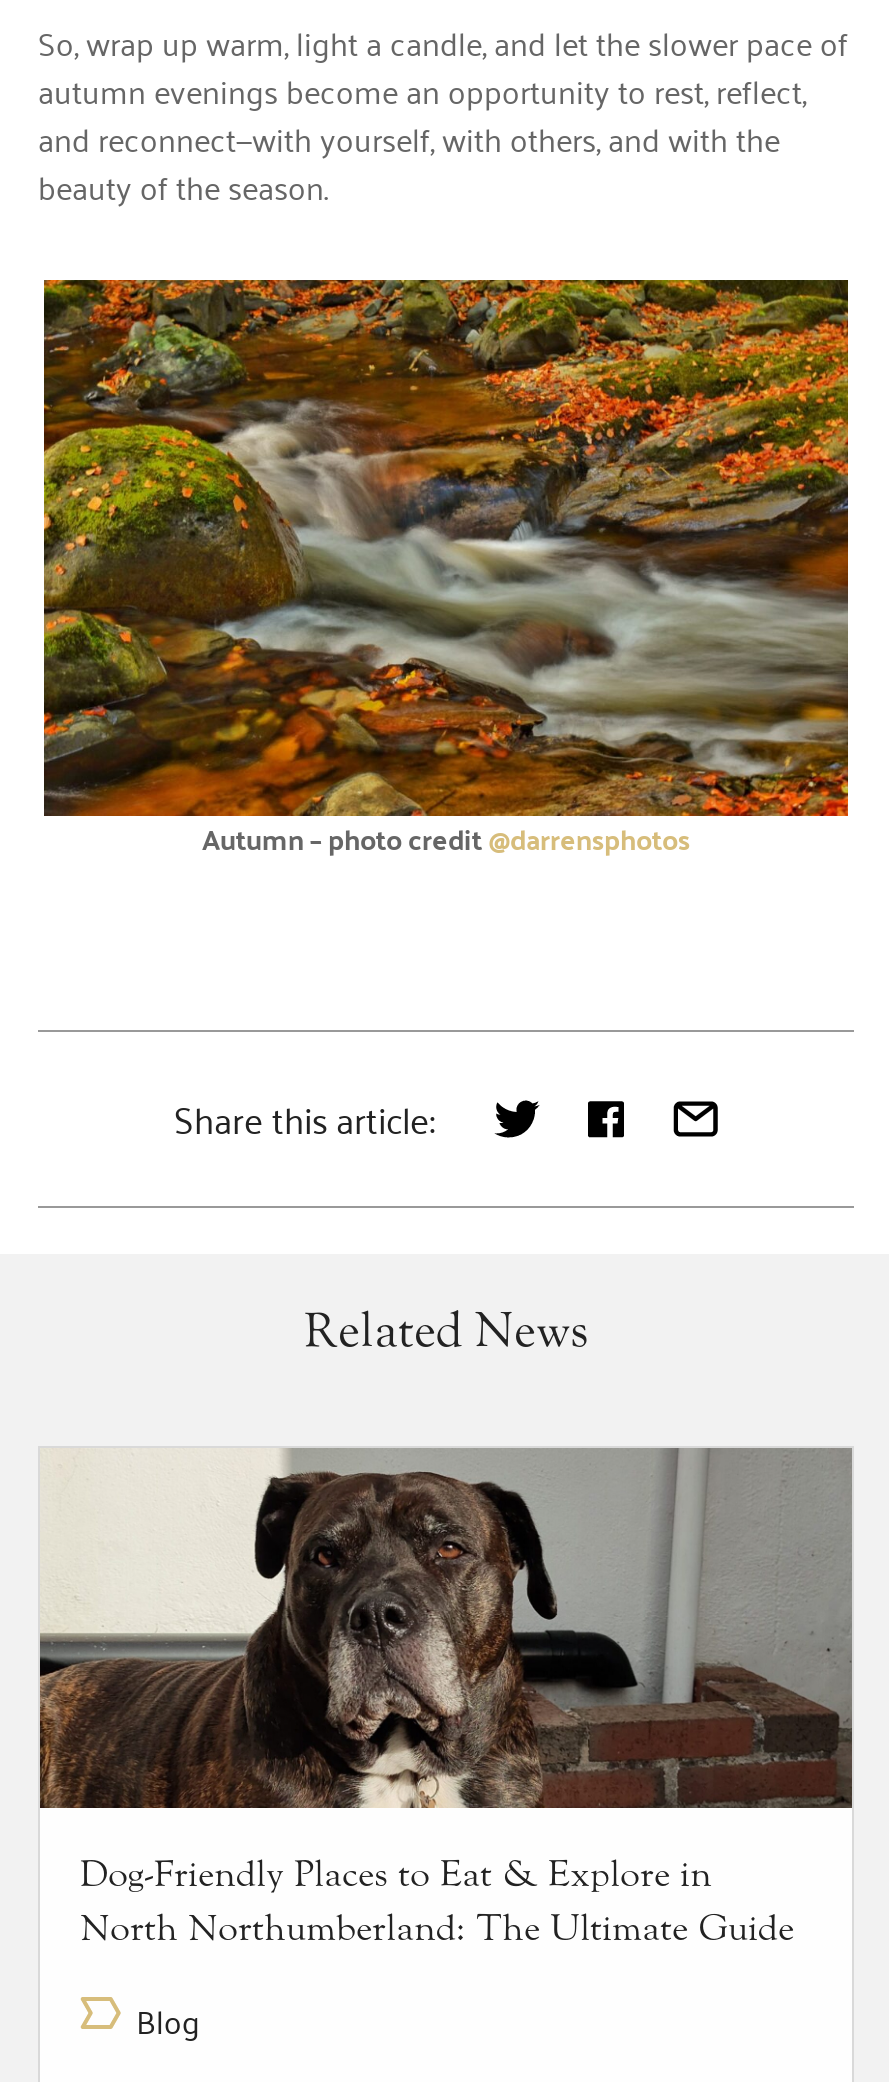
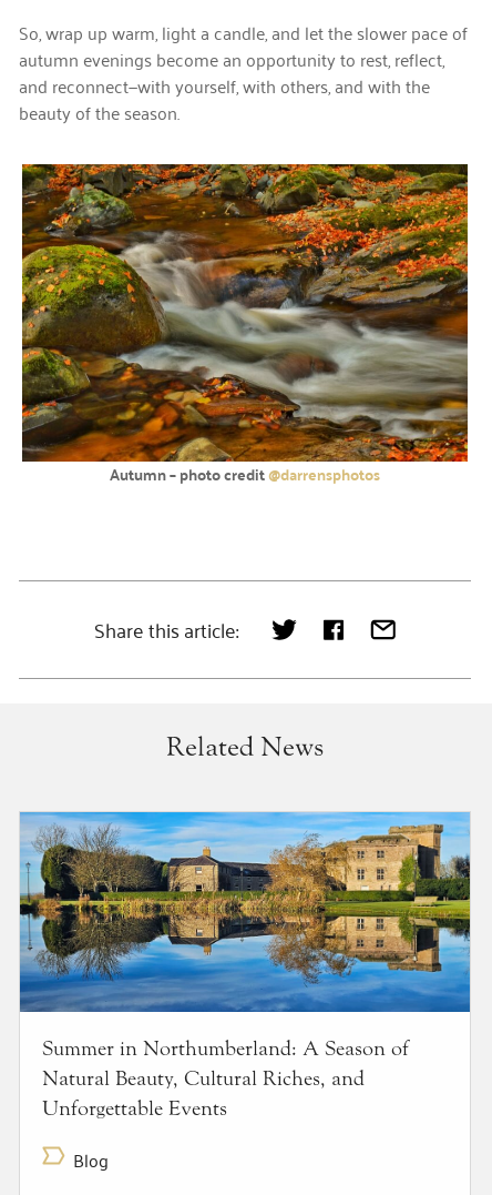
- [image]
- Dog-Friendly Places to Eat & Explore in
- North Northumberland: The Ultimate Guide
+ [image]
+ Summer in Northumberland: A Season of
+ Natural Beauty, Cultural Riches, and
+ Unforgettable Events
